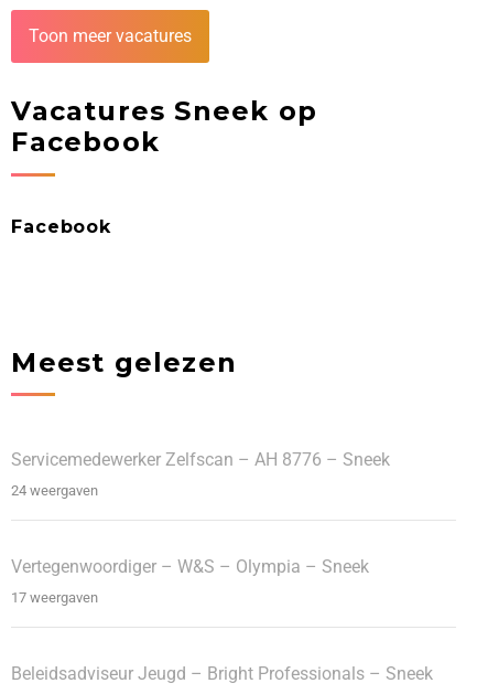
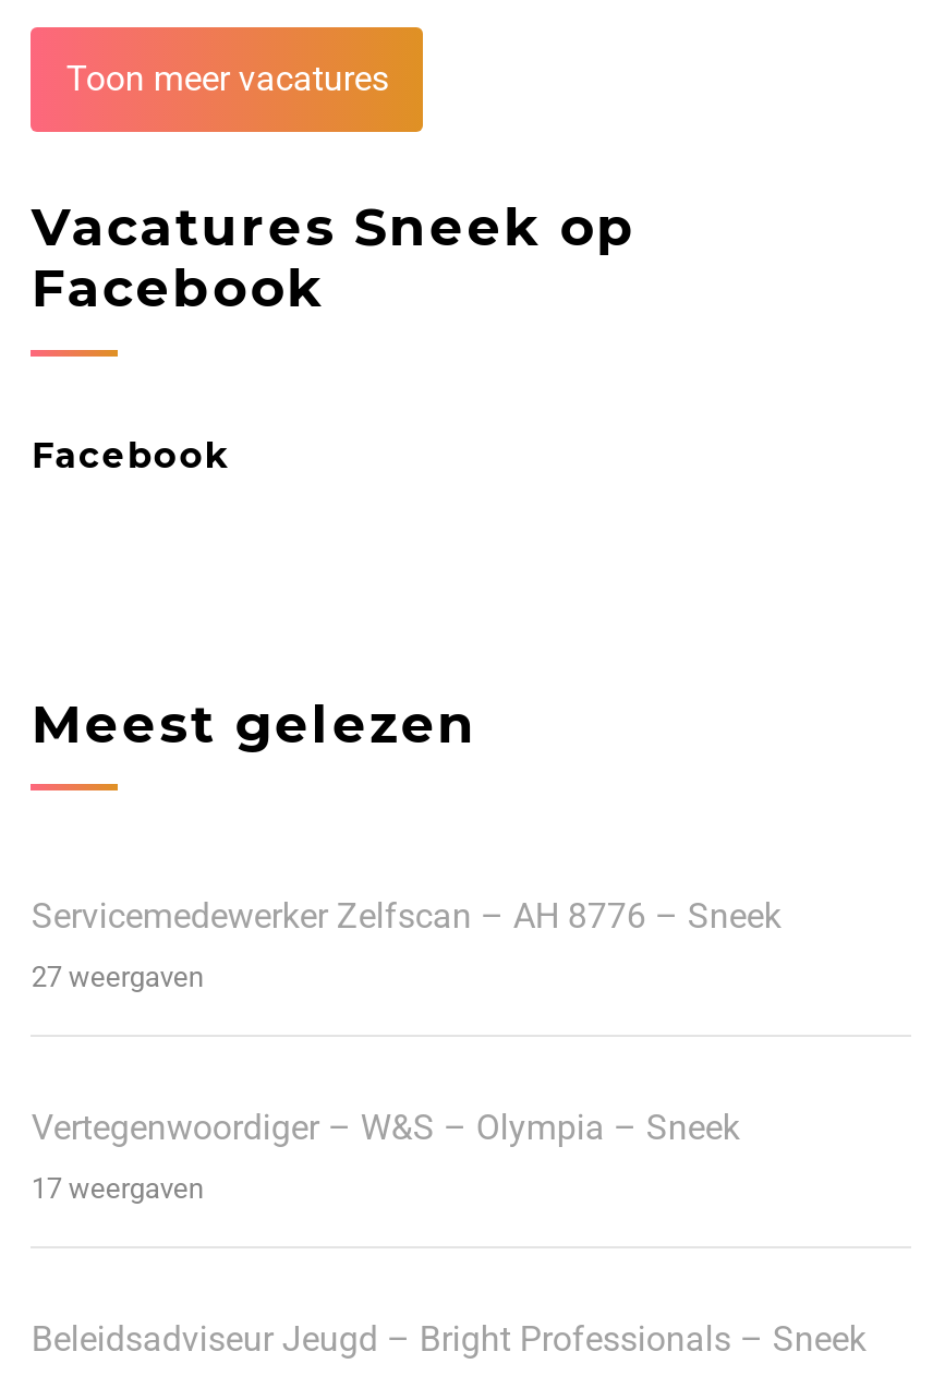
- 24 weergaven
+ 27 weergaven
